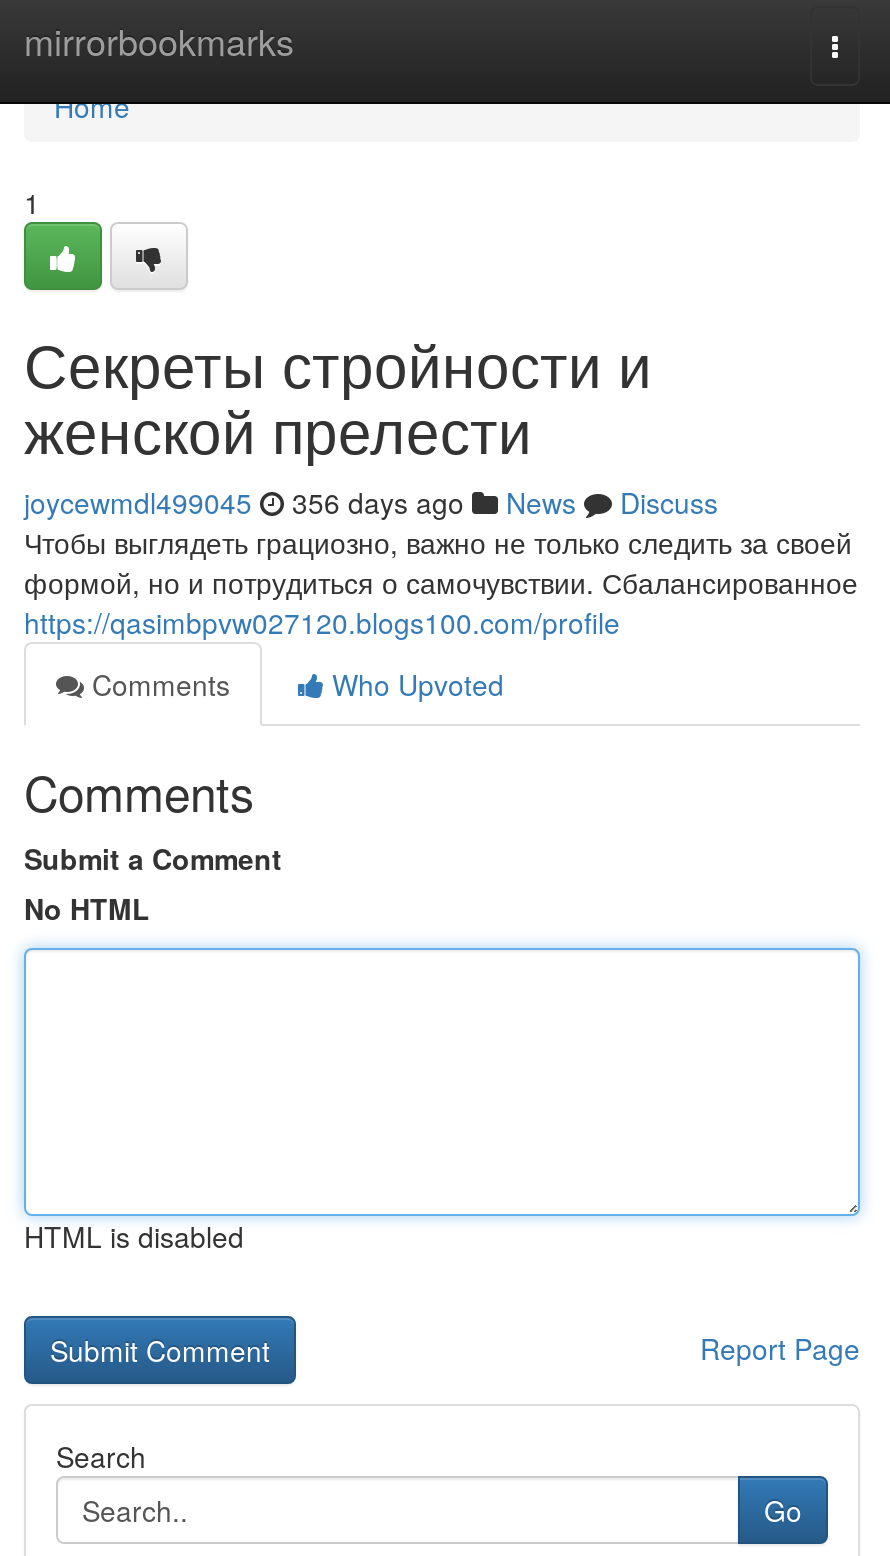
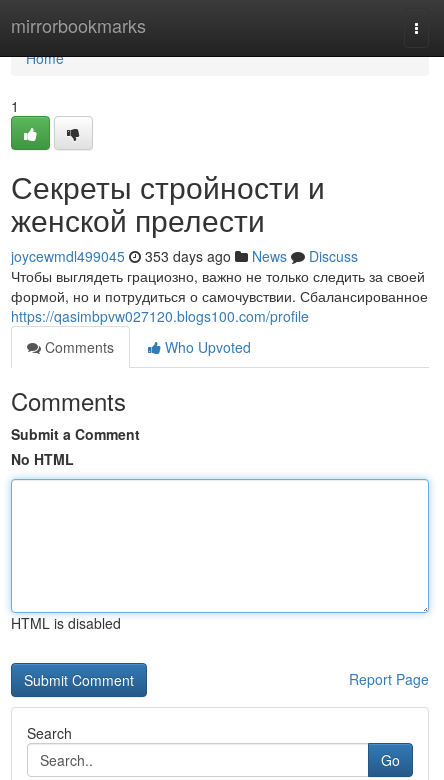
- joycewmdl499045 356 days ago News Discuss
+ joycewmdl499045 353 days ago News Discuss
